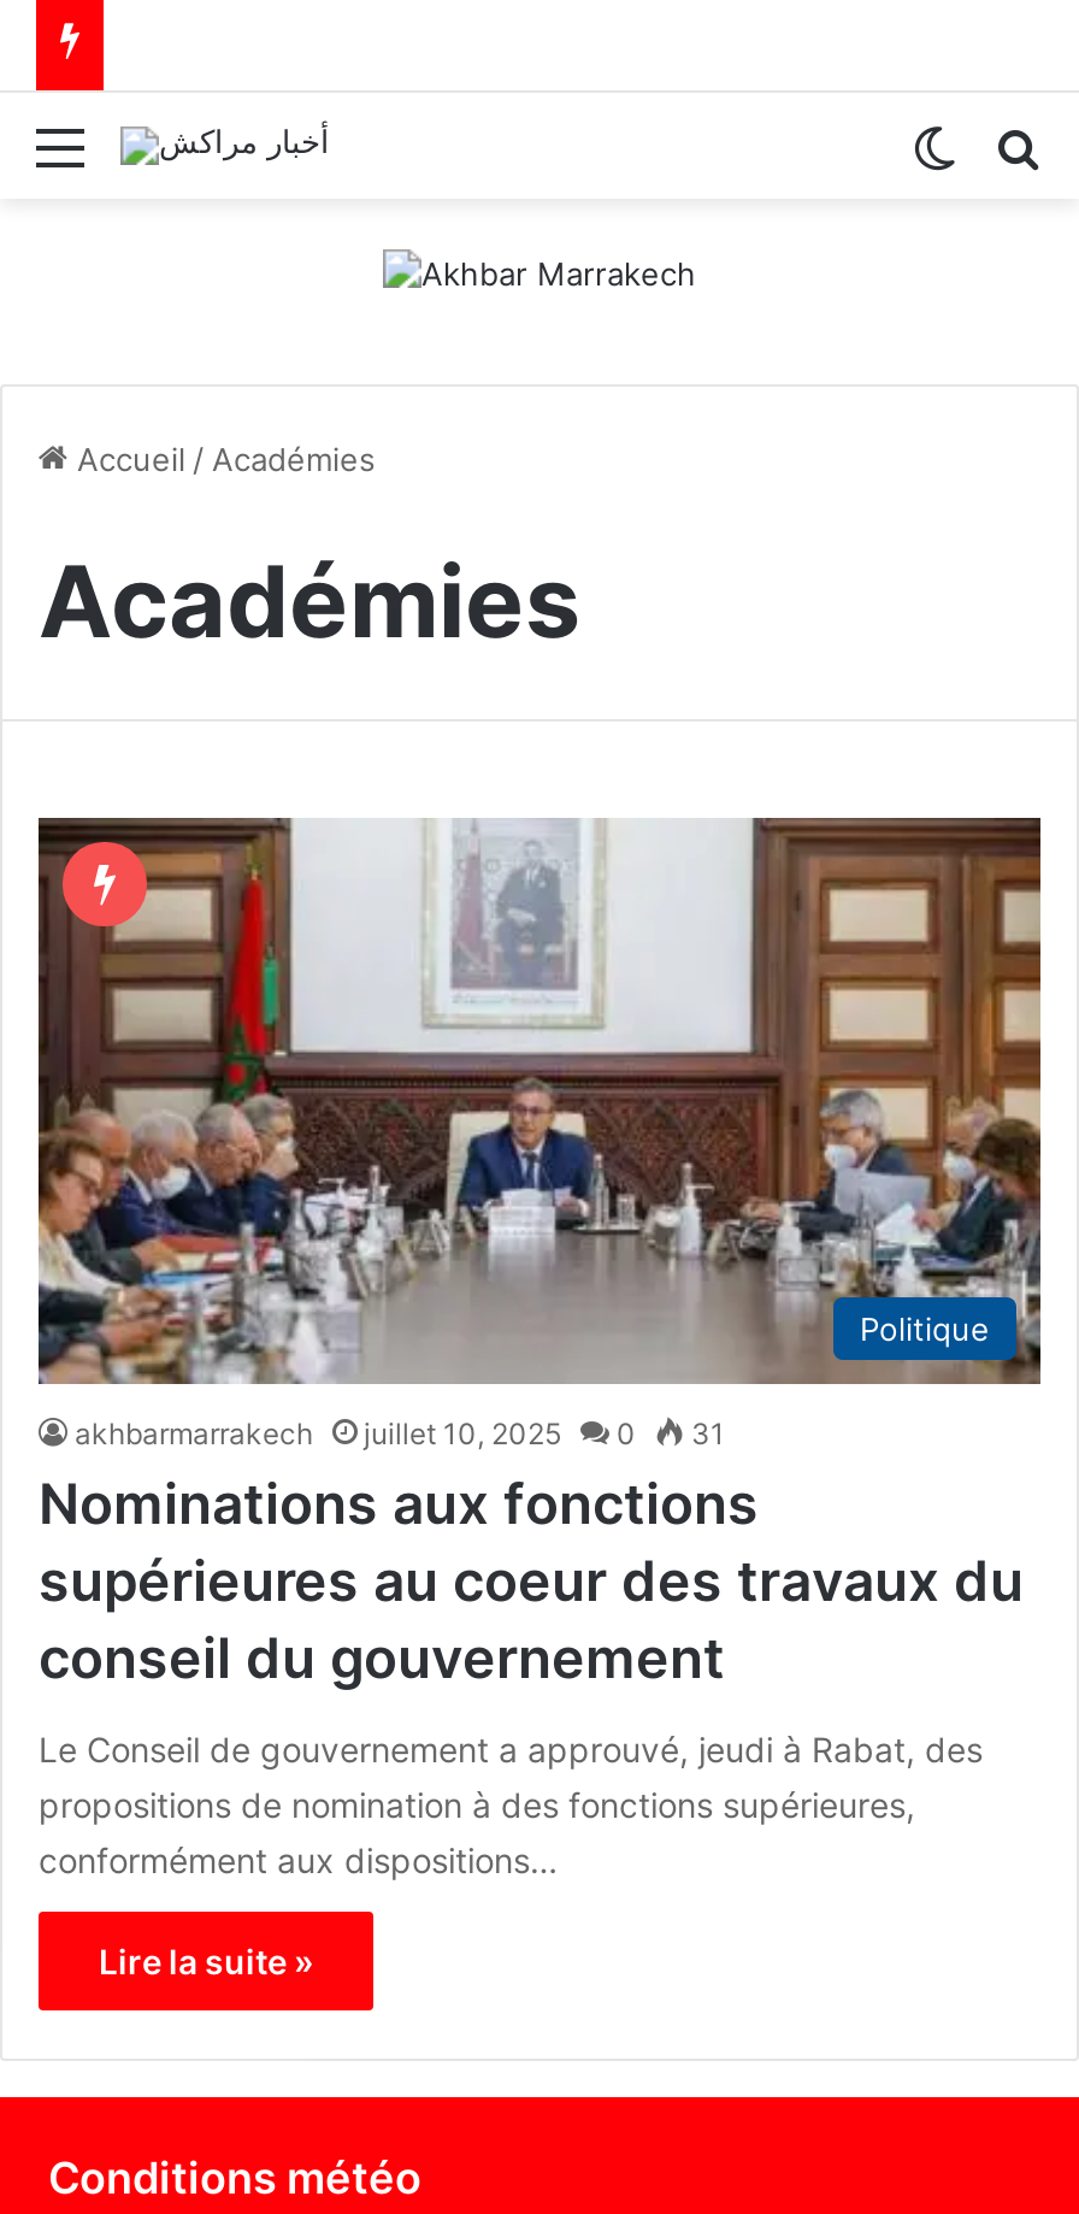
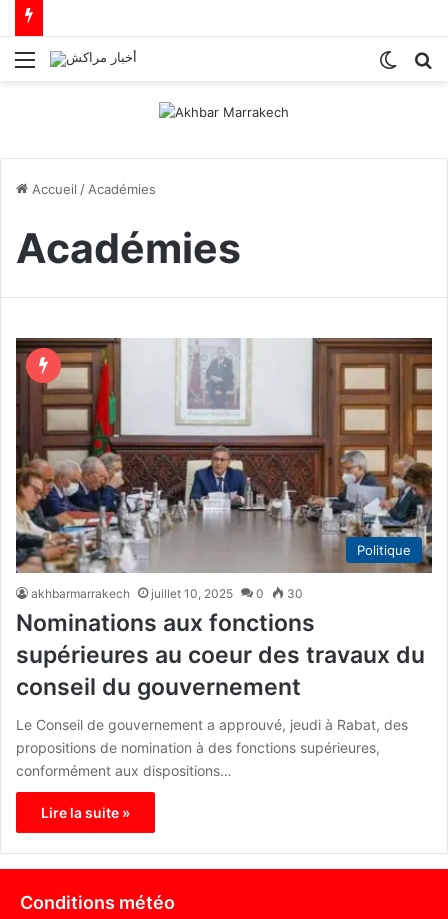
- akhbarmarrakech juillet 10, 2025 0 31
+ akhbarmarrakech juillet 10, 2025 0 30
